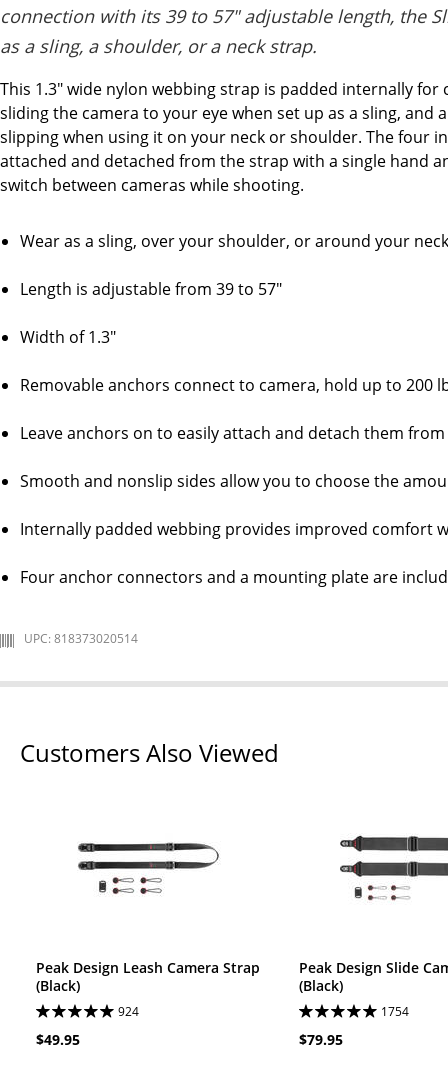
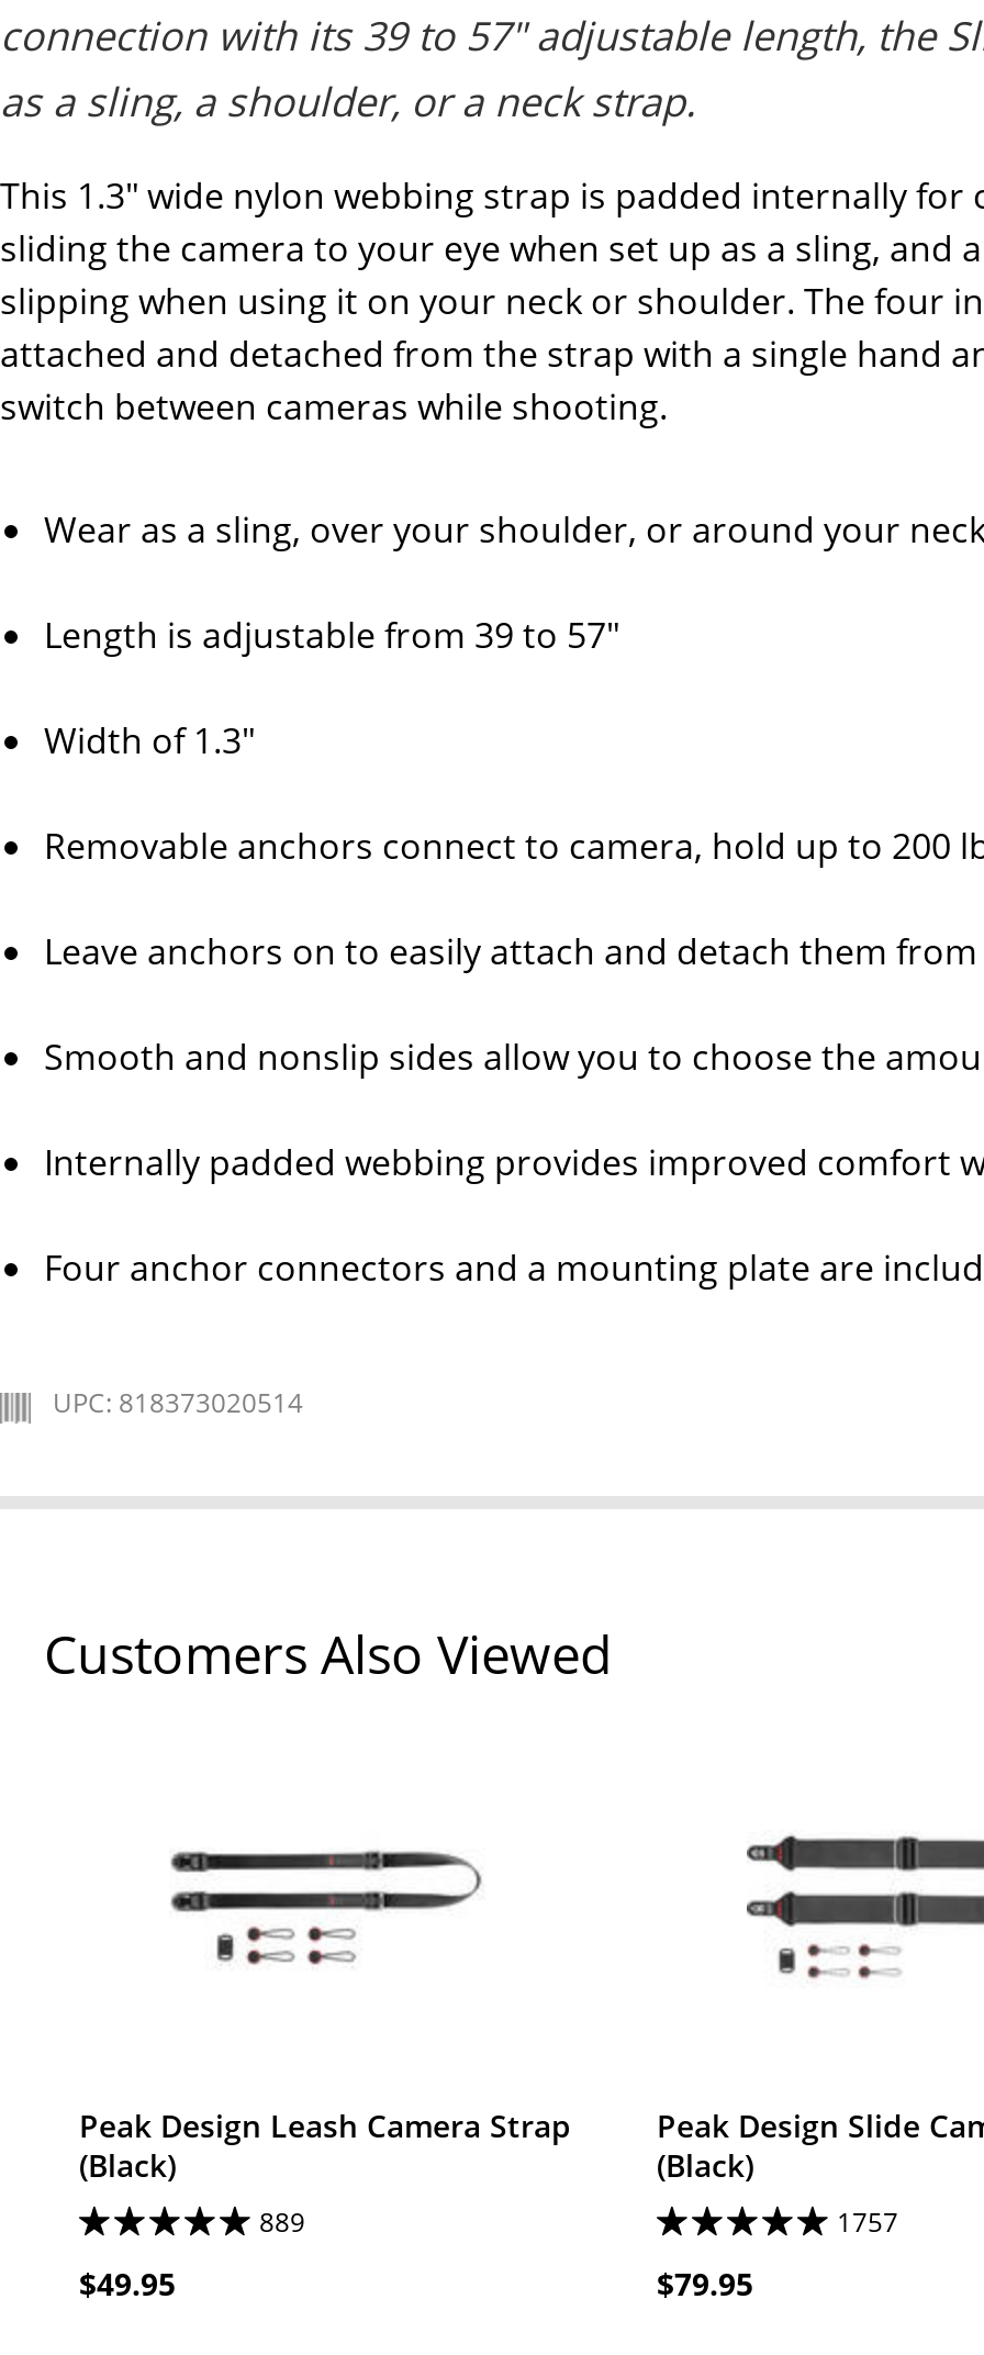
- 924
+ 889

- 1754
+ 1757
